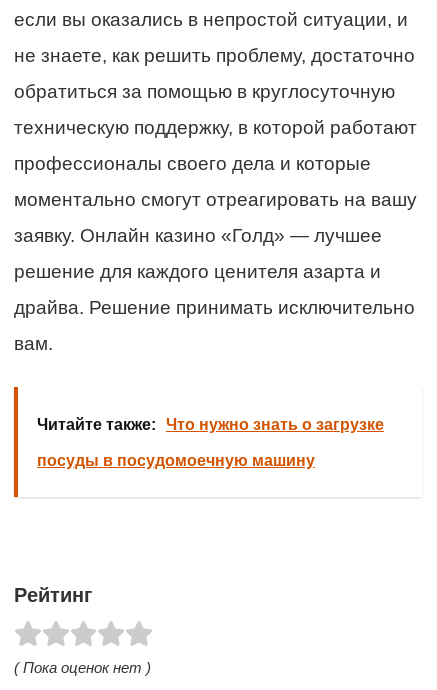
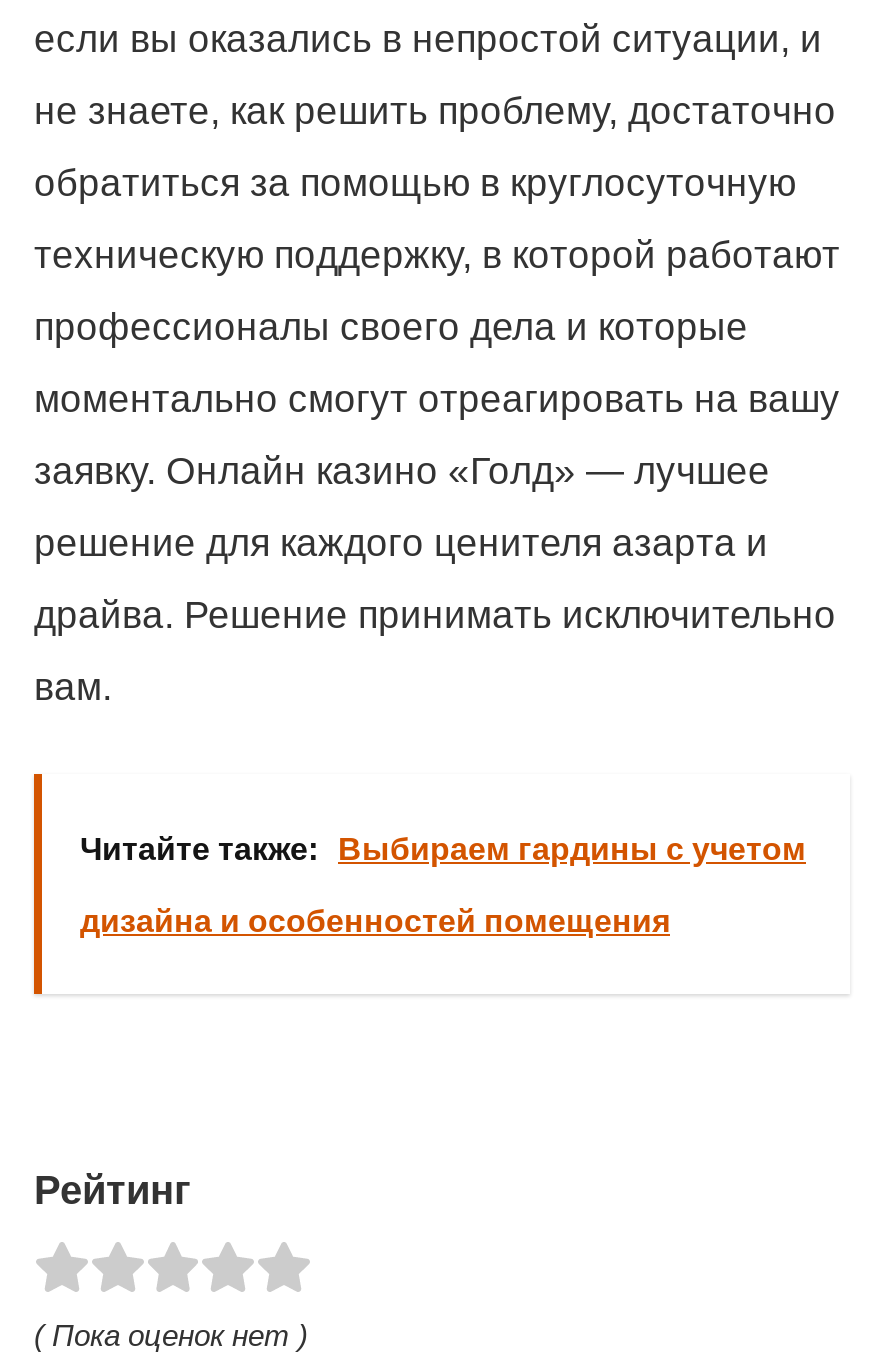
- Читайте также: Что нужно знать о загрузке
+ Читайте также: Выбираем гардины с учетом

- посуды в посудомоечную машину
+ дизайна и особенностей помещения
